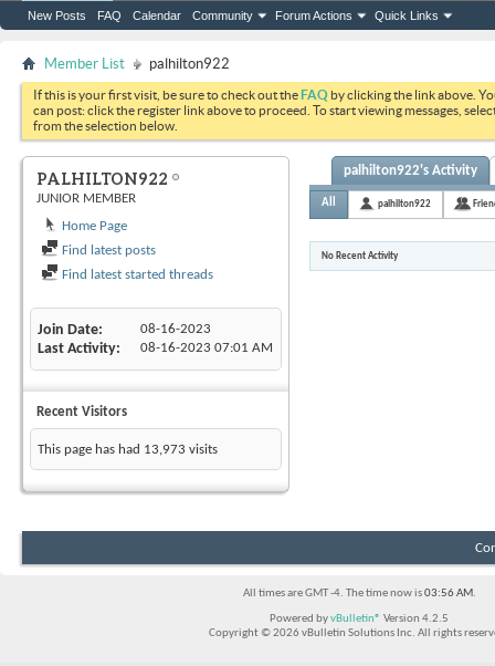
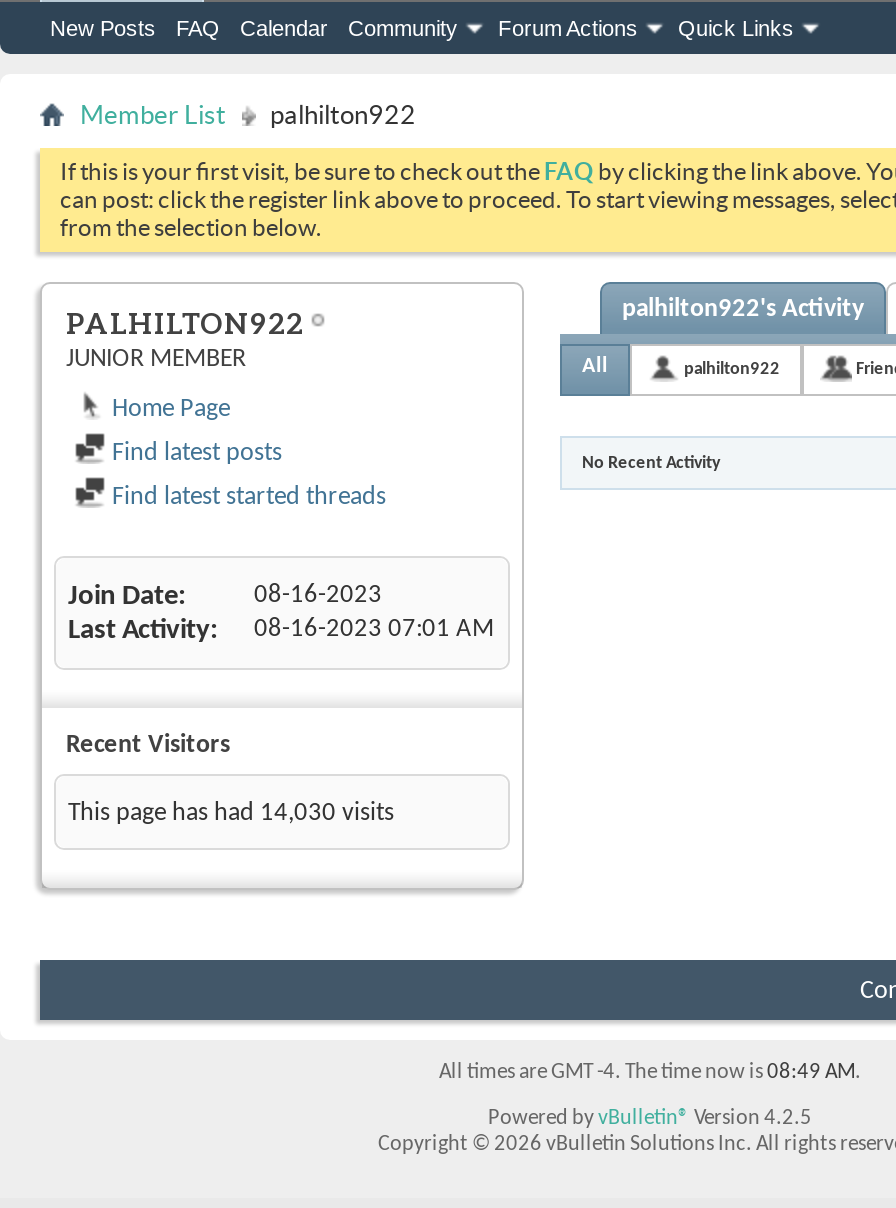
- This page has had 13,973 visits
+ This page has had 14,030 visits

- All times are GMT -4. The time now is 03:56 AM.
+ All times are GMT -4. The time now is 08:49 AM.
